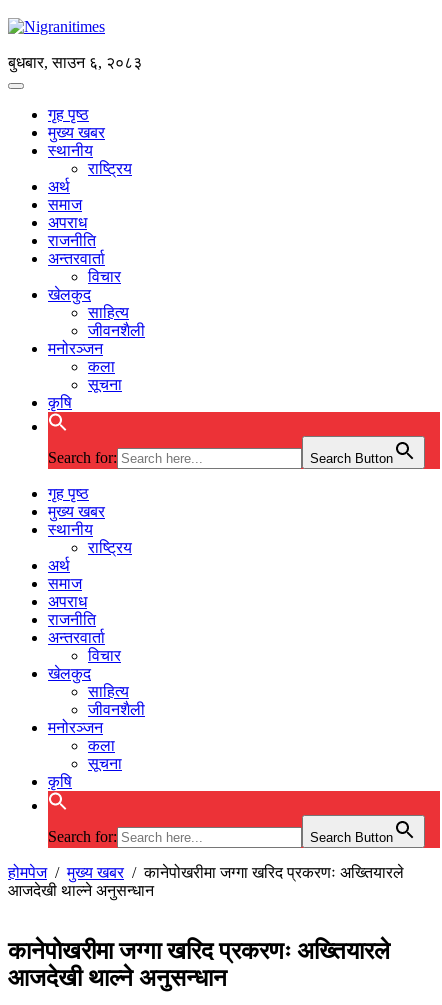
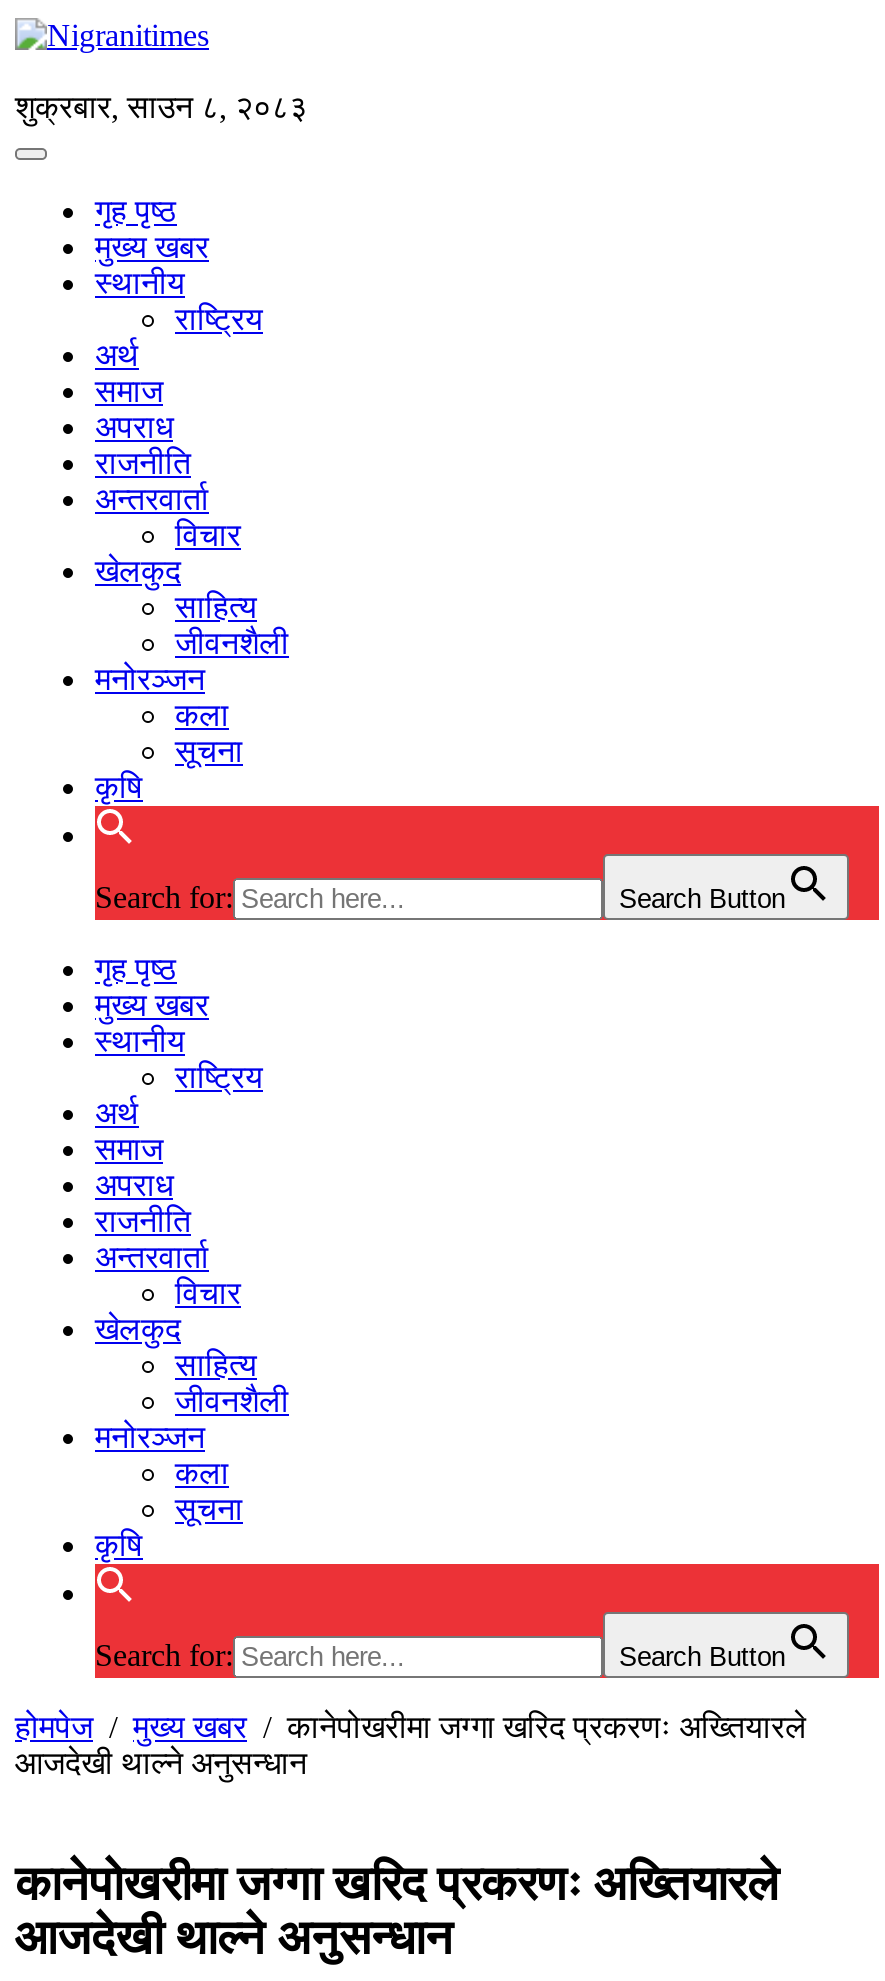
- बुधबार, साउन ६, २०८३
+ शुक्रबार, साउन ८, २०८३
